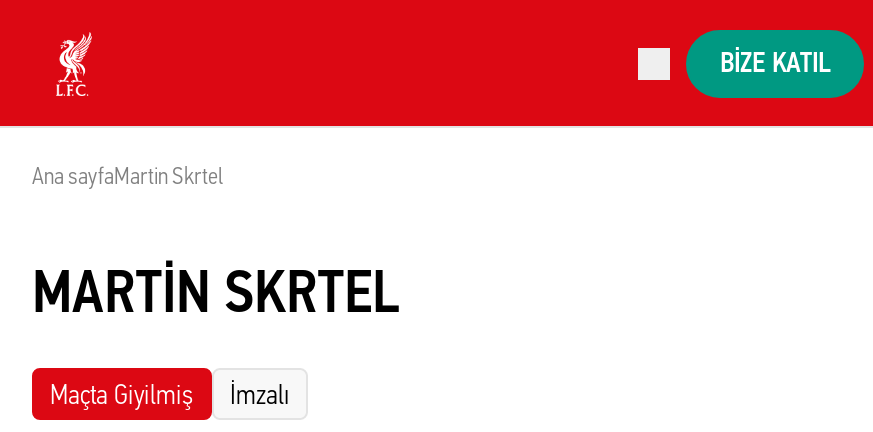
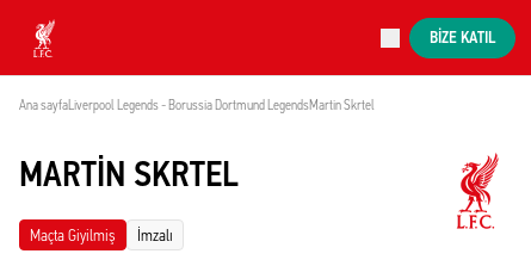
- Ana sayfaMartin Skrtel
+ Ana sayfaLiverpool Legends - Borussia Dortmund LegendsMartin Skrtel

+ [image]
